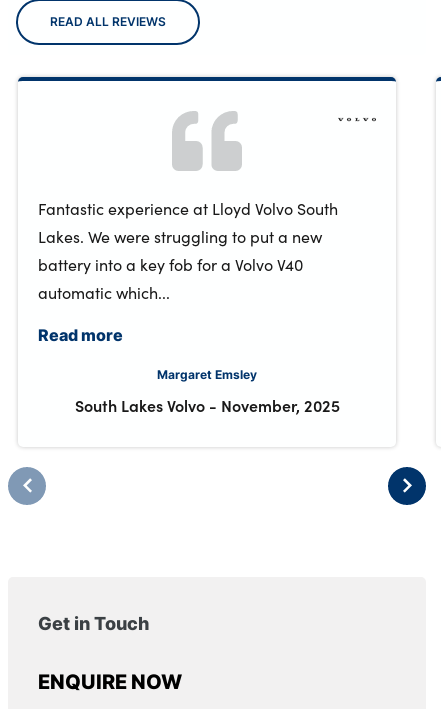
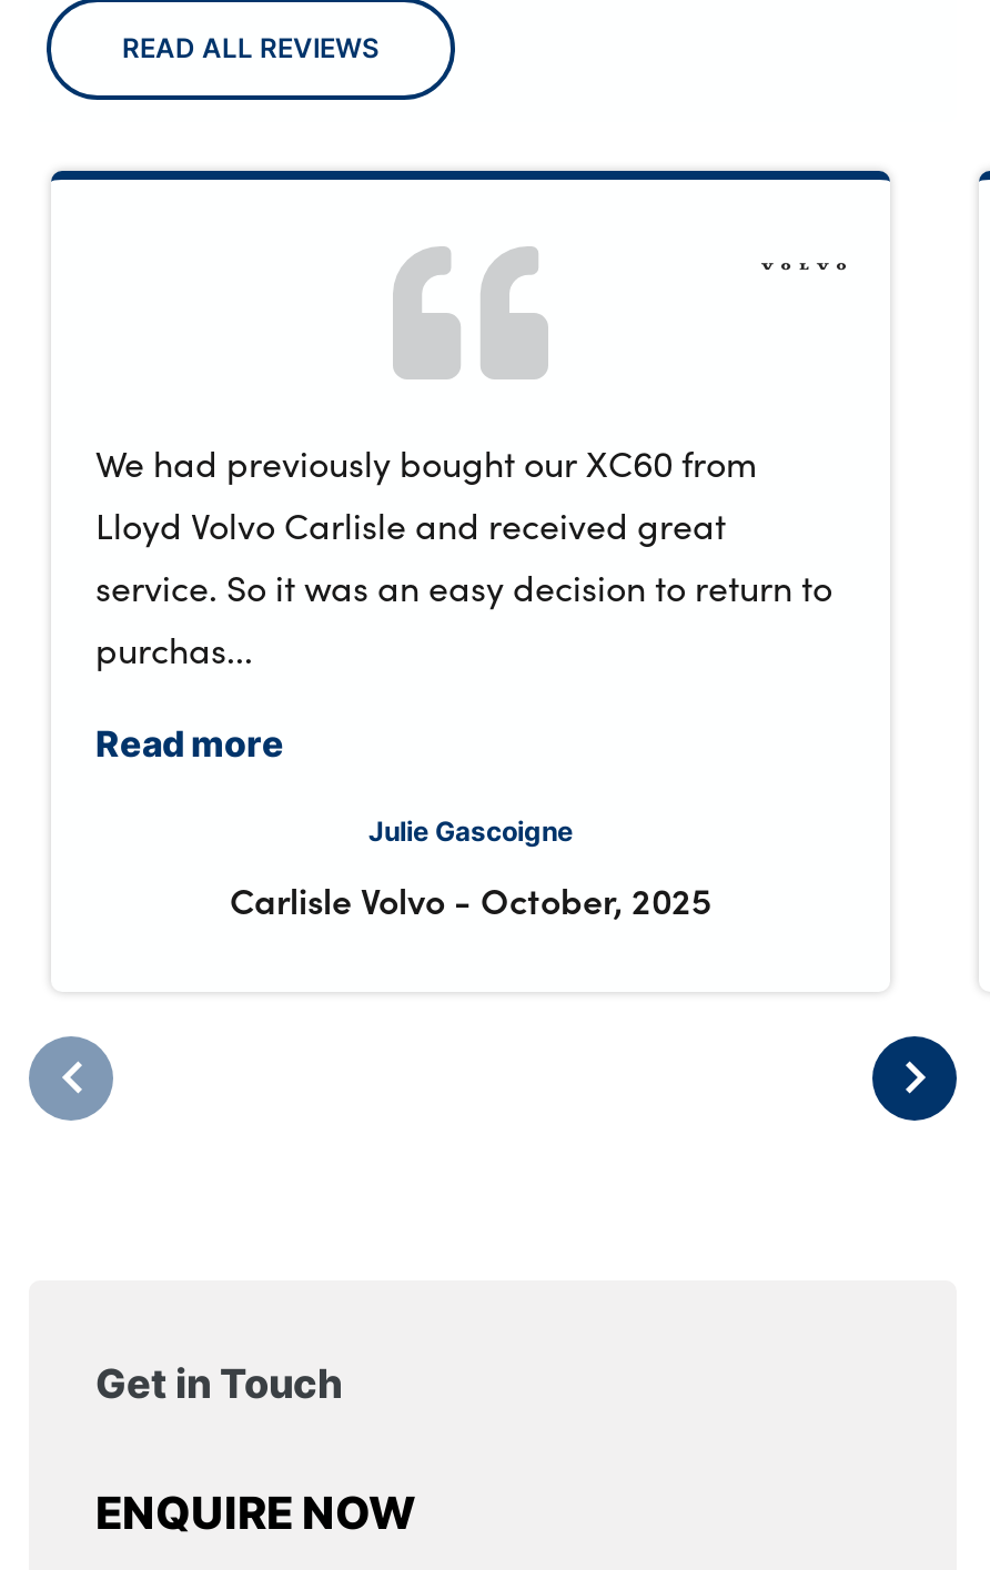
- Fantastic experience at Lloyd Volvo South
- Lakes. We were struggling to put a new
- battery into a key fob for a Volvo V40
- automatic which...
+ We had previously bought our XC60 from
+ Lloyd Volvo Carlisle and received great
+ service. So it was an easy decision to return to
+ purchas...

- Margaret Emsley
+ Julie Gascoigne

- South Lakes Volvo - November, 2025
+ Carlisle Volvo - October, 2025
